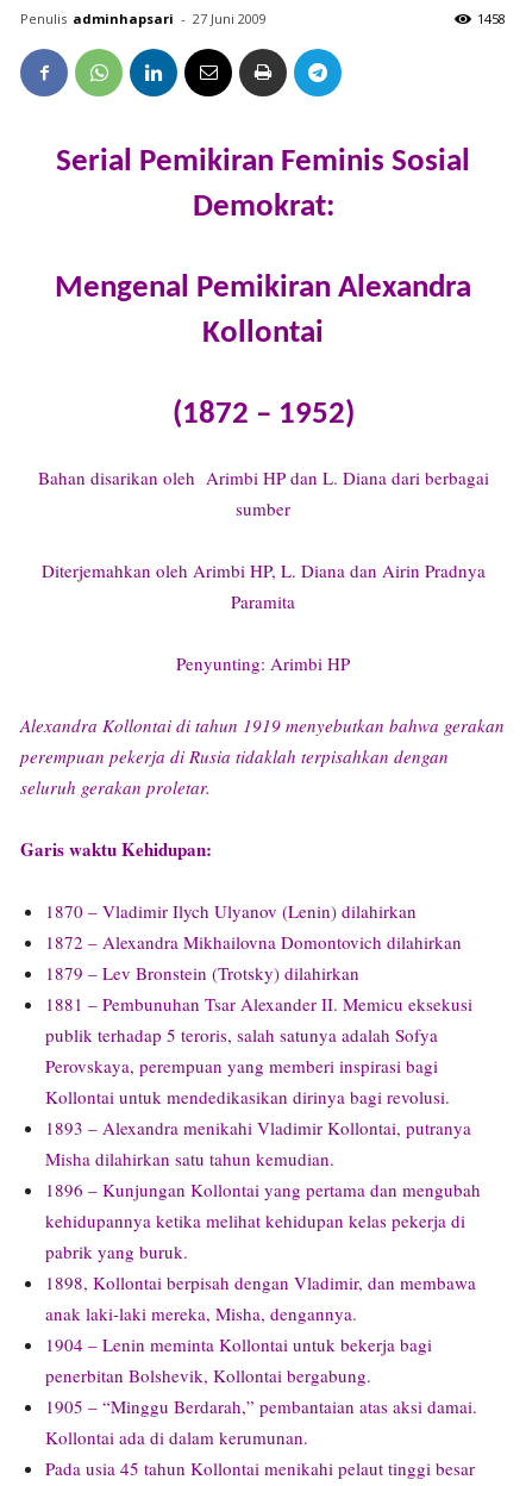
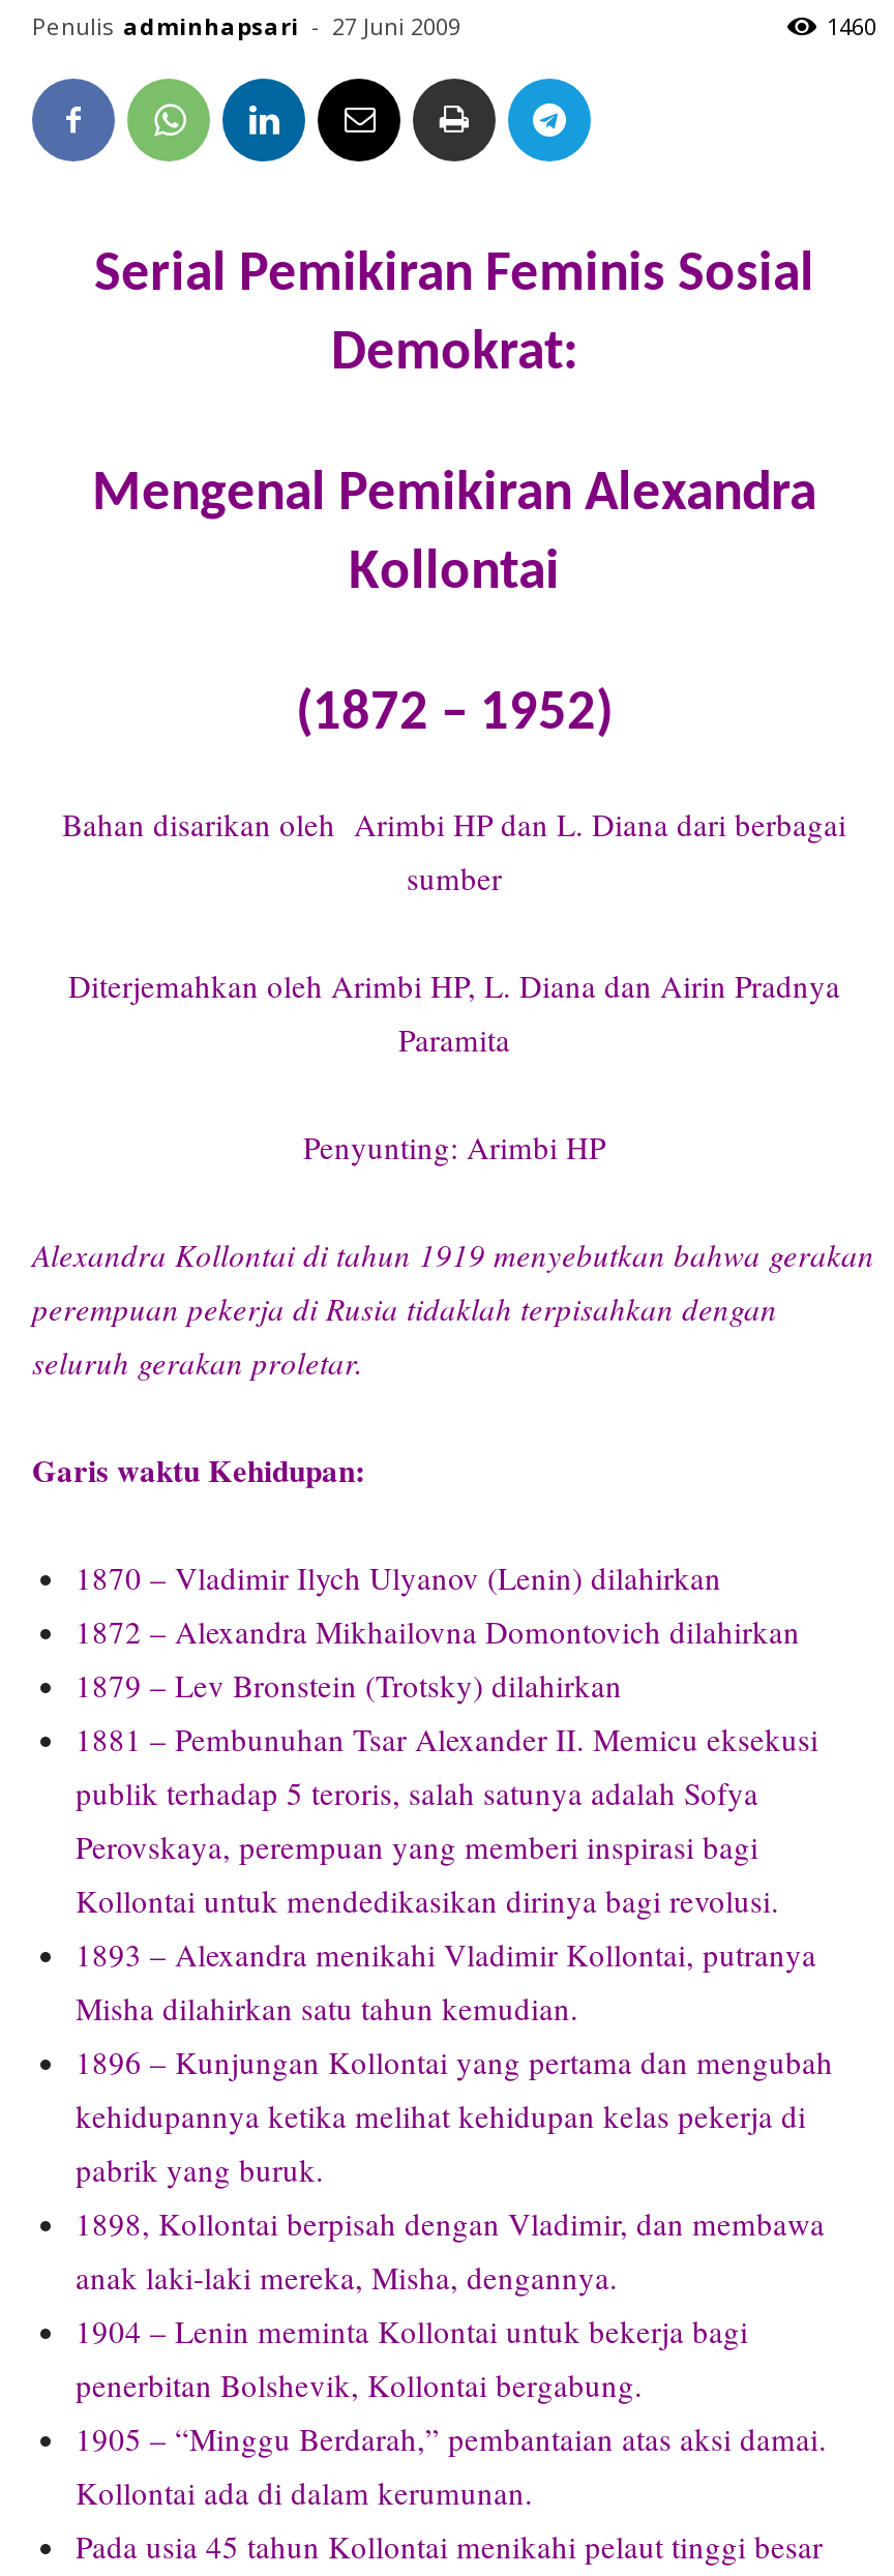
- 1458
+ 1460
